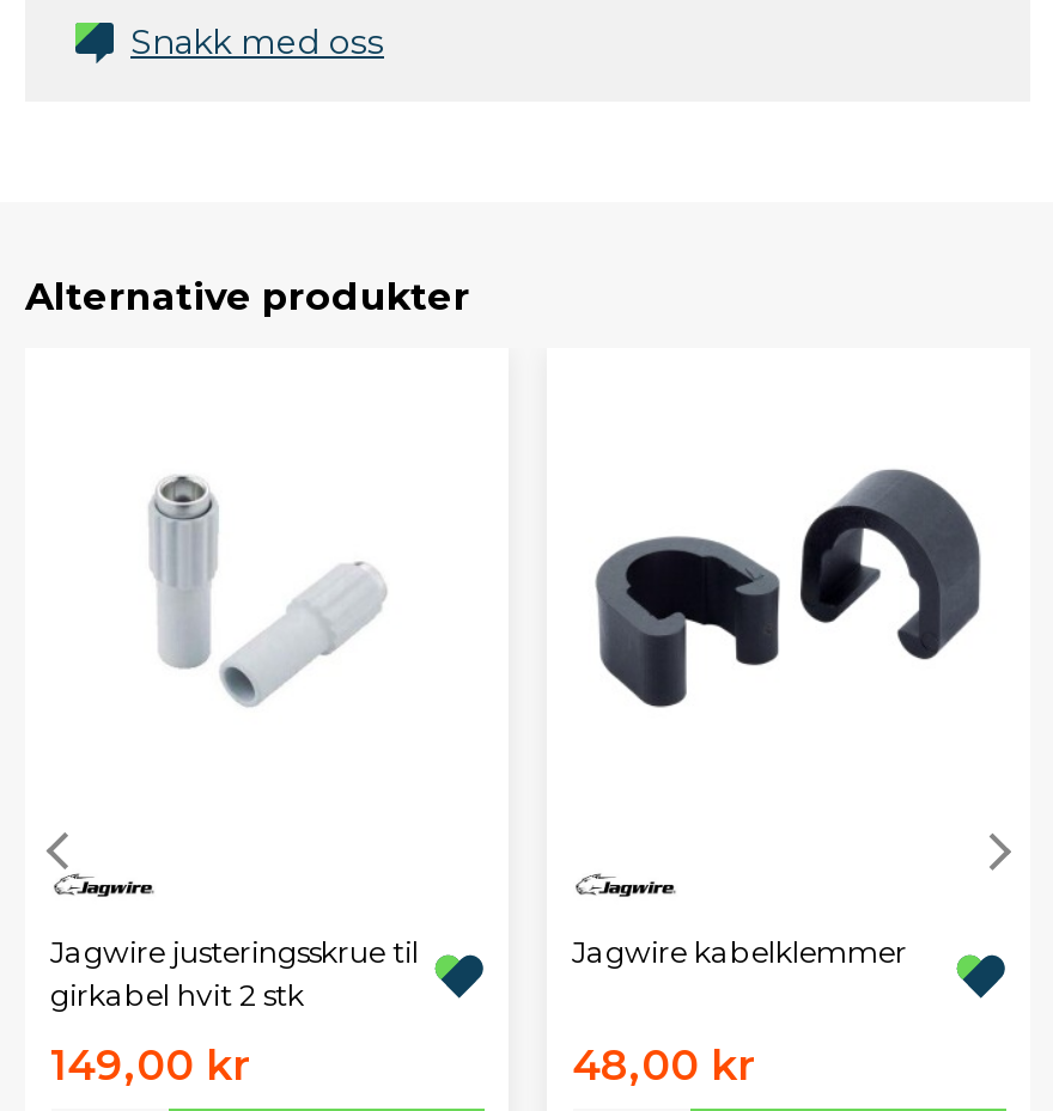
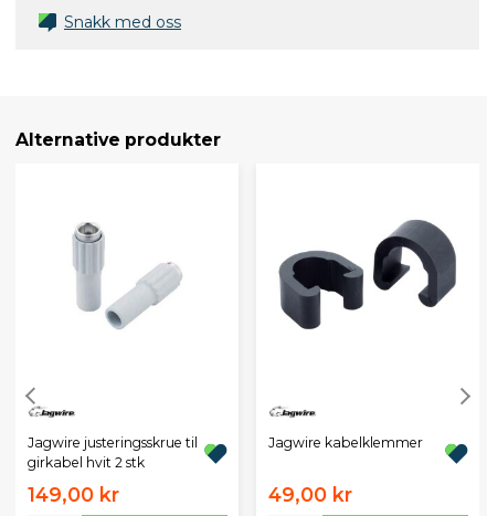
- 48,00 kr
+ 49,00 kr
